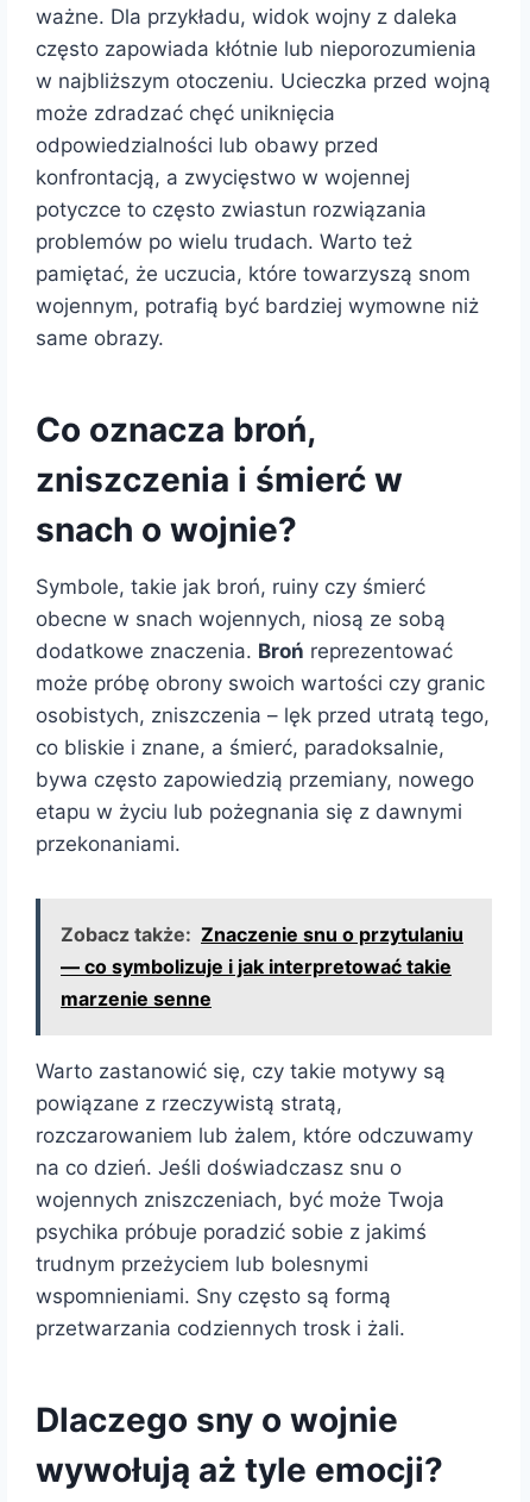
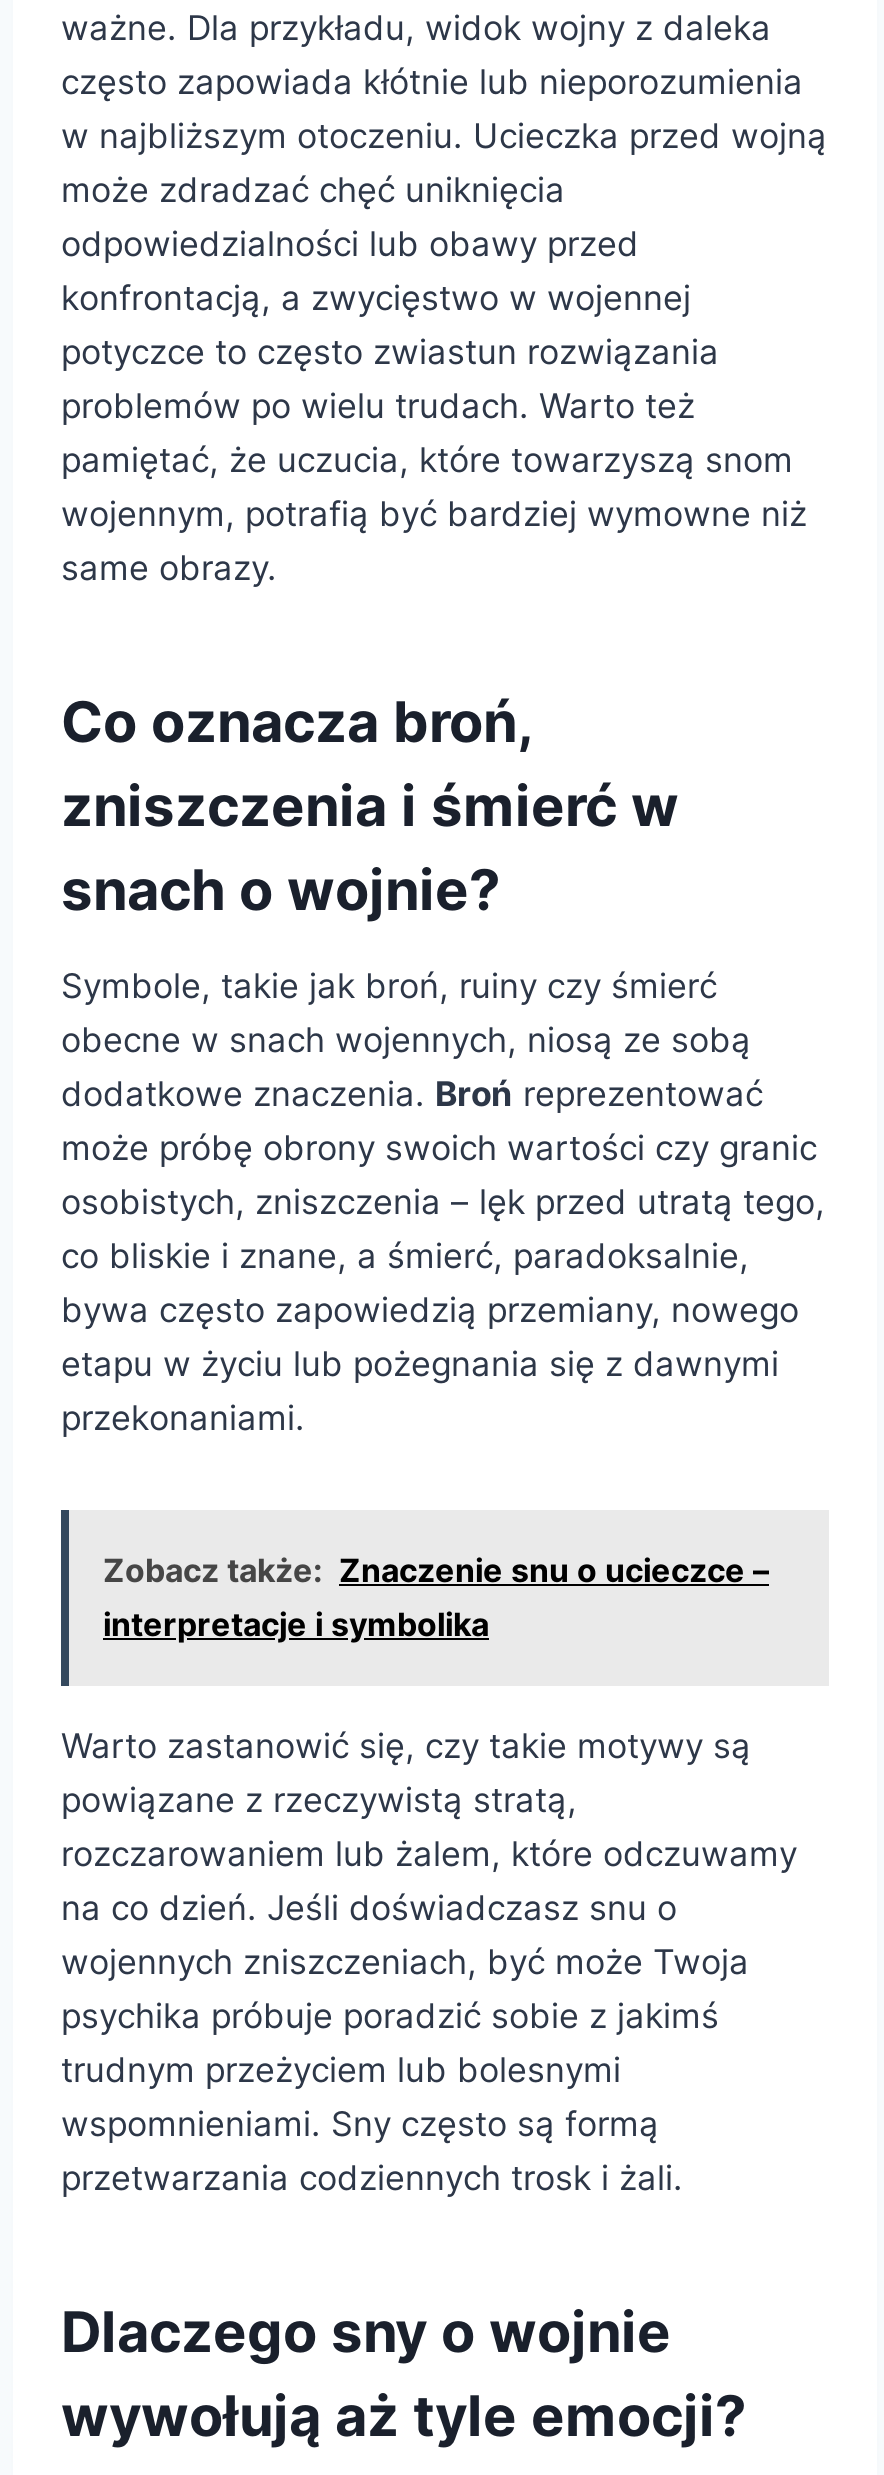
- Zobacz także: Znaczenie snu o przytulaniu
- — co symbolizuje i jak interpretować takie
- marzenie senne
+ Zobacz także: Znaczenie snu o ucieczce –
+ interpretacje i symbolika
